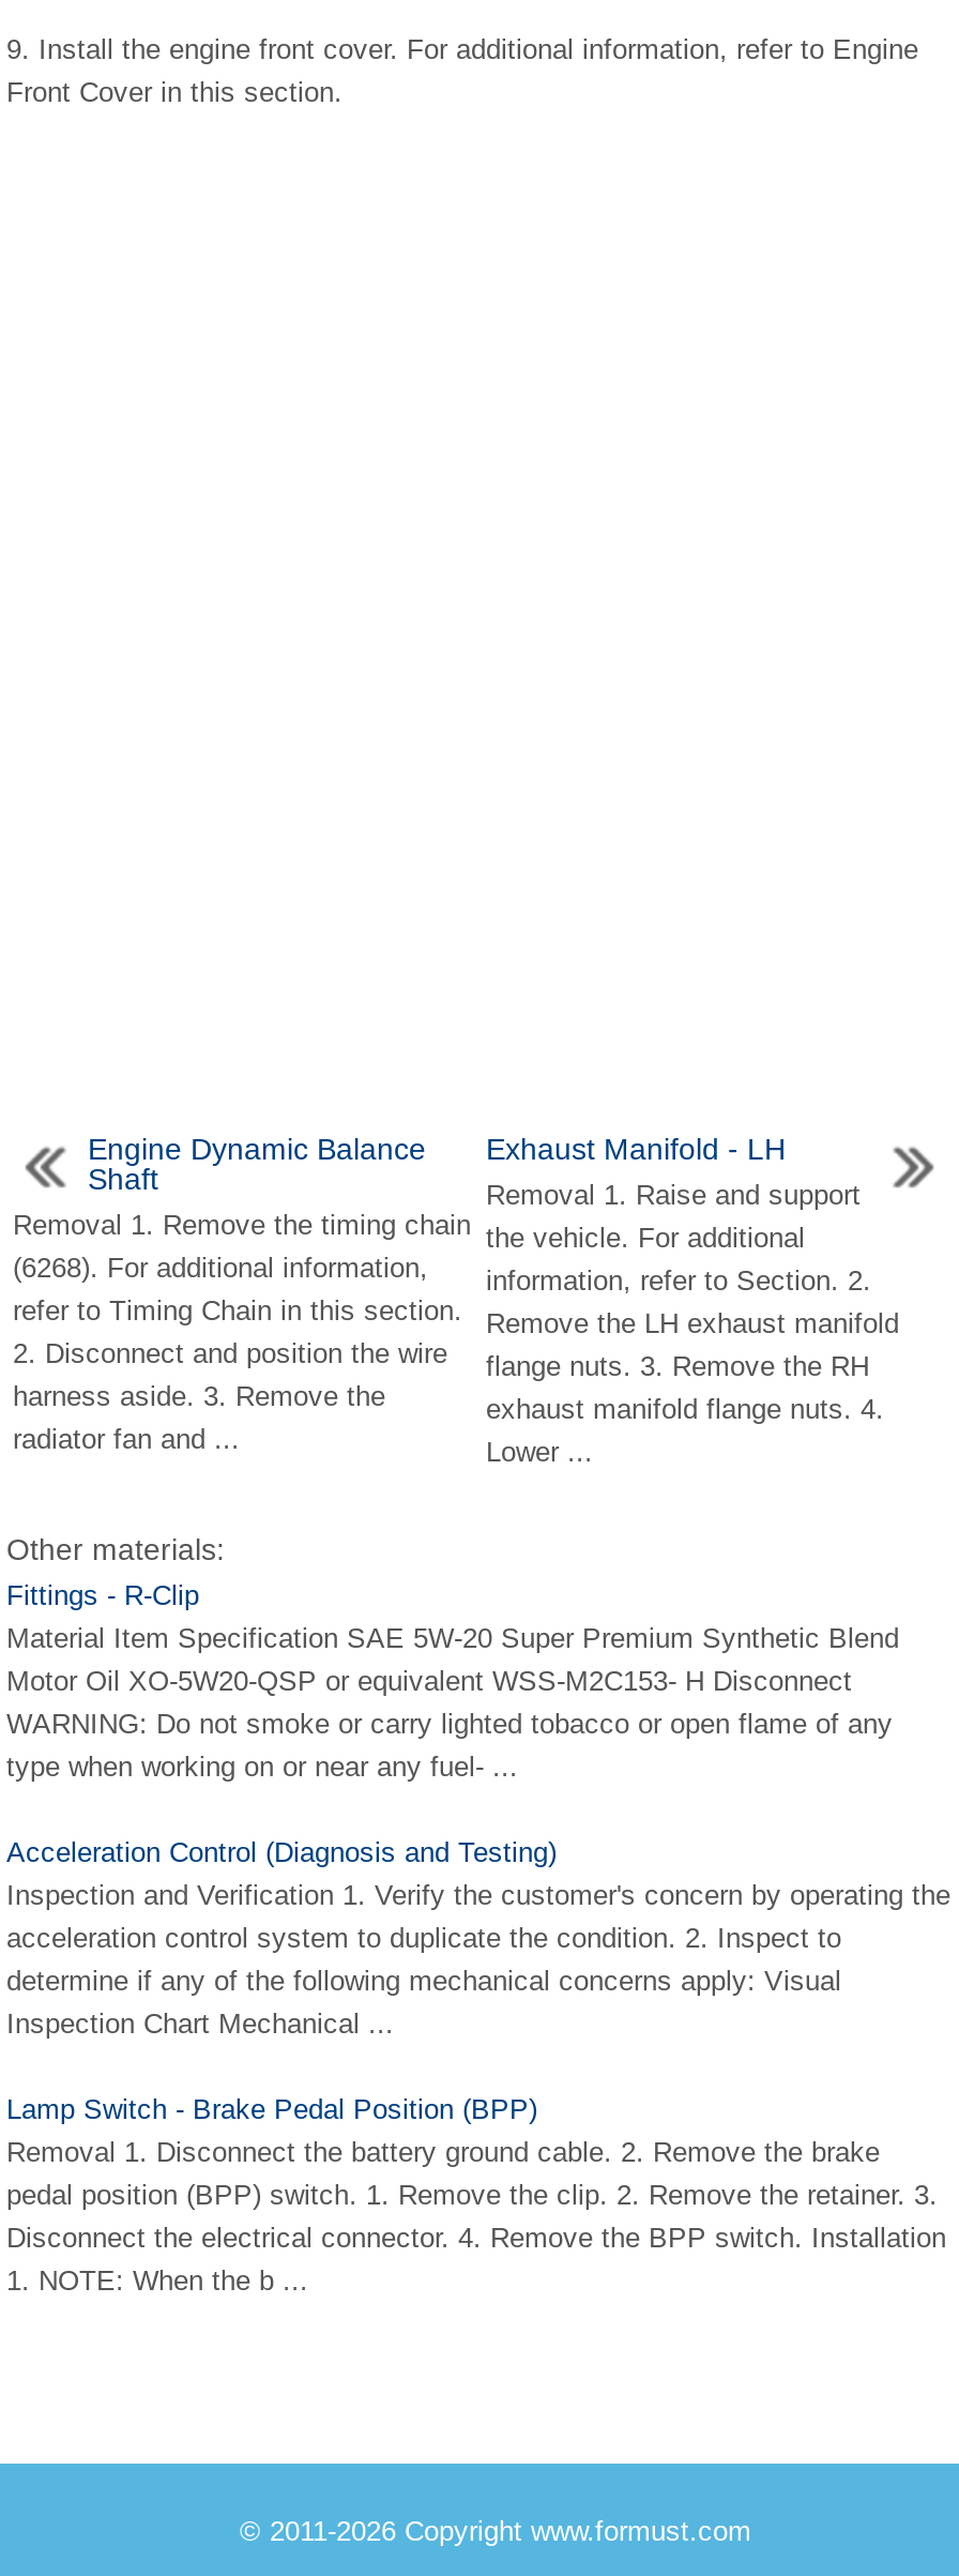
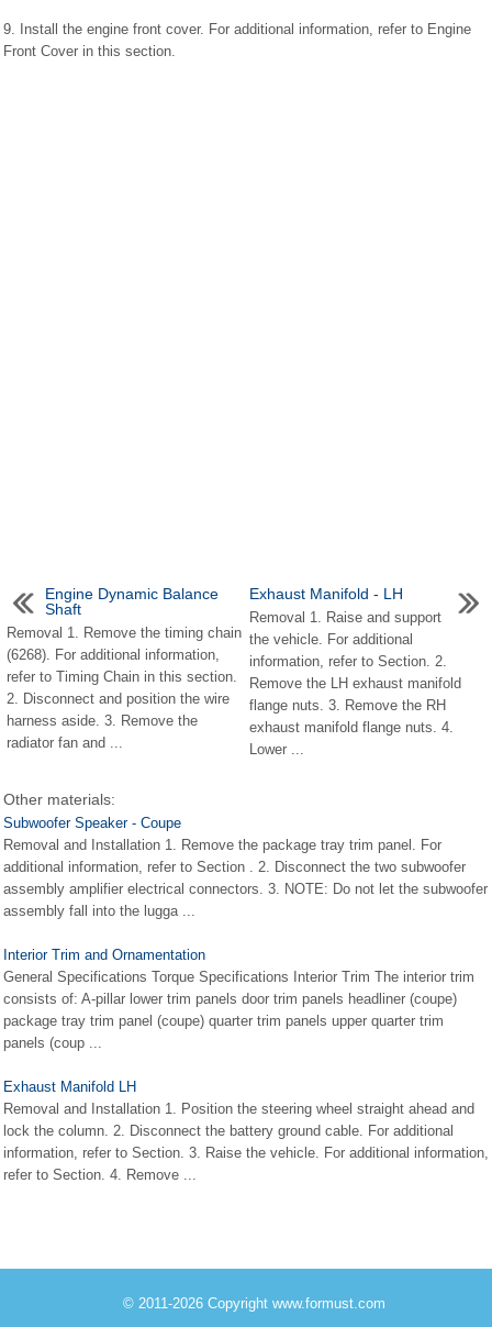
- Fittings - R-Clip
- Material Item Specification SAE 5W-20 Super Premium Synthetic Blend
- Motor Oil XO-5W20-QSP or equivalent WSS-M2C153- H Disconnect
- WARNING: Do not smoke or carry lighted tobacco or open flame of any
- type when working on or near any fuel- ...
+ Subwoofer Speaker - Coupe
+ Removal and Installation 1. Remove the package tray trim panel. For
+ additional information, refer to Section . 2. Disconnect the two subwoofer
+ assembly amplifier electrical connectors. 3. NOTE: Do not let the subwoofer
+ assembly fall into the lugga ...

- Acceleration Control (Diagnosis and Testing)
- Inspection and Verification 1. Verify the customer's concern by operating the
- acceleration control system to duplicate the condition. 2. Inspect to
- determine if any of the following mechanical concerns apply: Visual
- Inspection Chart Mechanical ...
+ Interior Trim and Ornamentation
+ General Specifications Torque Specifications Interior Trim The interior trim
+ consists of: A-pillar lower trim panels door trim panels headliner (coupe)
+ package tray trim panel (coupe) quarter trim panels upper quarter trim
+ panels (coup ...

- Lamp Switch - Brake Pedal Position (BPP)
- Removal 1. Disconnect the battery ground cable. 2. Remove the brake
- pedal position (BPP) switch. 1. Remove the clip. 2. Remove the retainer. 3.
- Disconnect the electrical connector. 4. Remove the BPP switch. Installation
- 1. NOTE: When the b ...
+ Exhaust Manifold LH
+ Removal and Installation 1. Position the steering wheel straight ahead and
+ lock the column. 2. Disconnect the battery ground cable. For additional
+ information, refer to Section. 3. Raise the vehicle. For additional information,
+ refer to Section. 4. Remove ...
